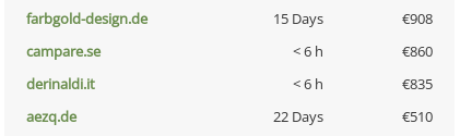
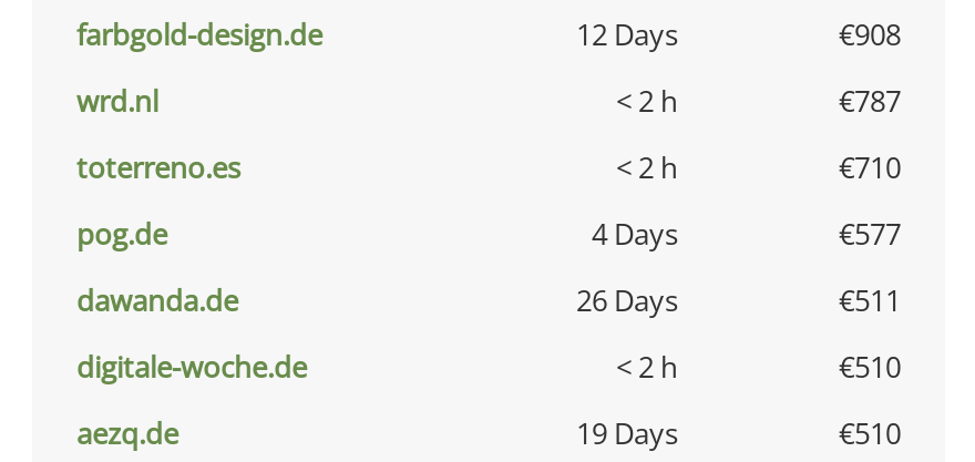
- 15 Days
+ 12 Days

- campare.se
- < 6 h
- €860
- derinaldi.it
- < 6 h
- €835
+ wrd.nl
+ < 2 h
+ €787
+ toterreno.es
+ < 2 h
+ €710
+ pog.de
+ 4 Days
+ €577
+ dawanda.de
+ 26 Days
+ €511
+ digitale-woche.de
+ < 2 h
+ €510

- 22 Days
+ 19 Days
